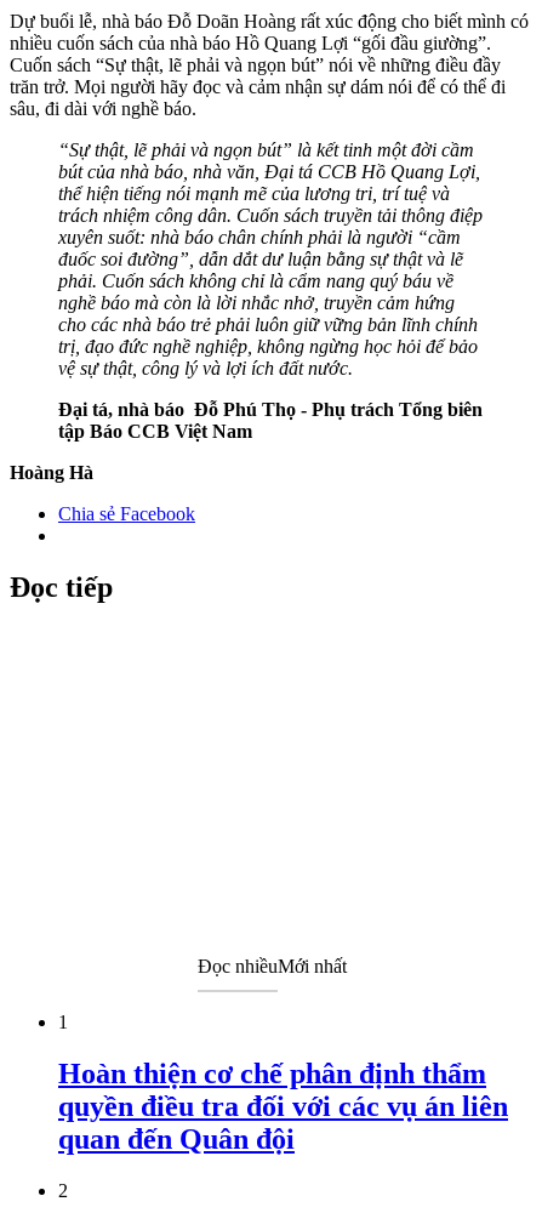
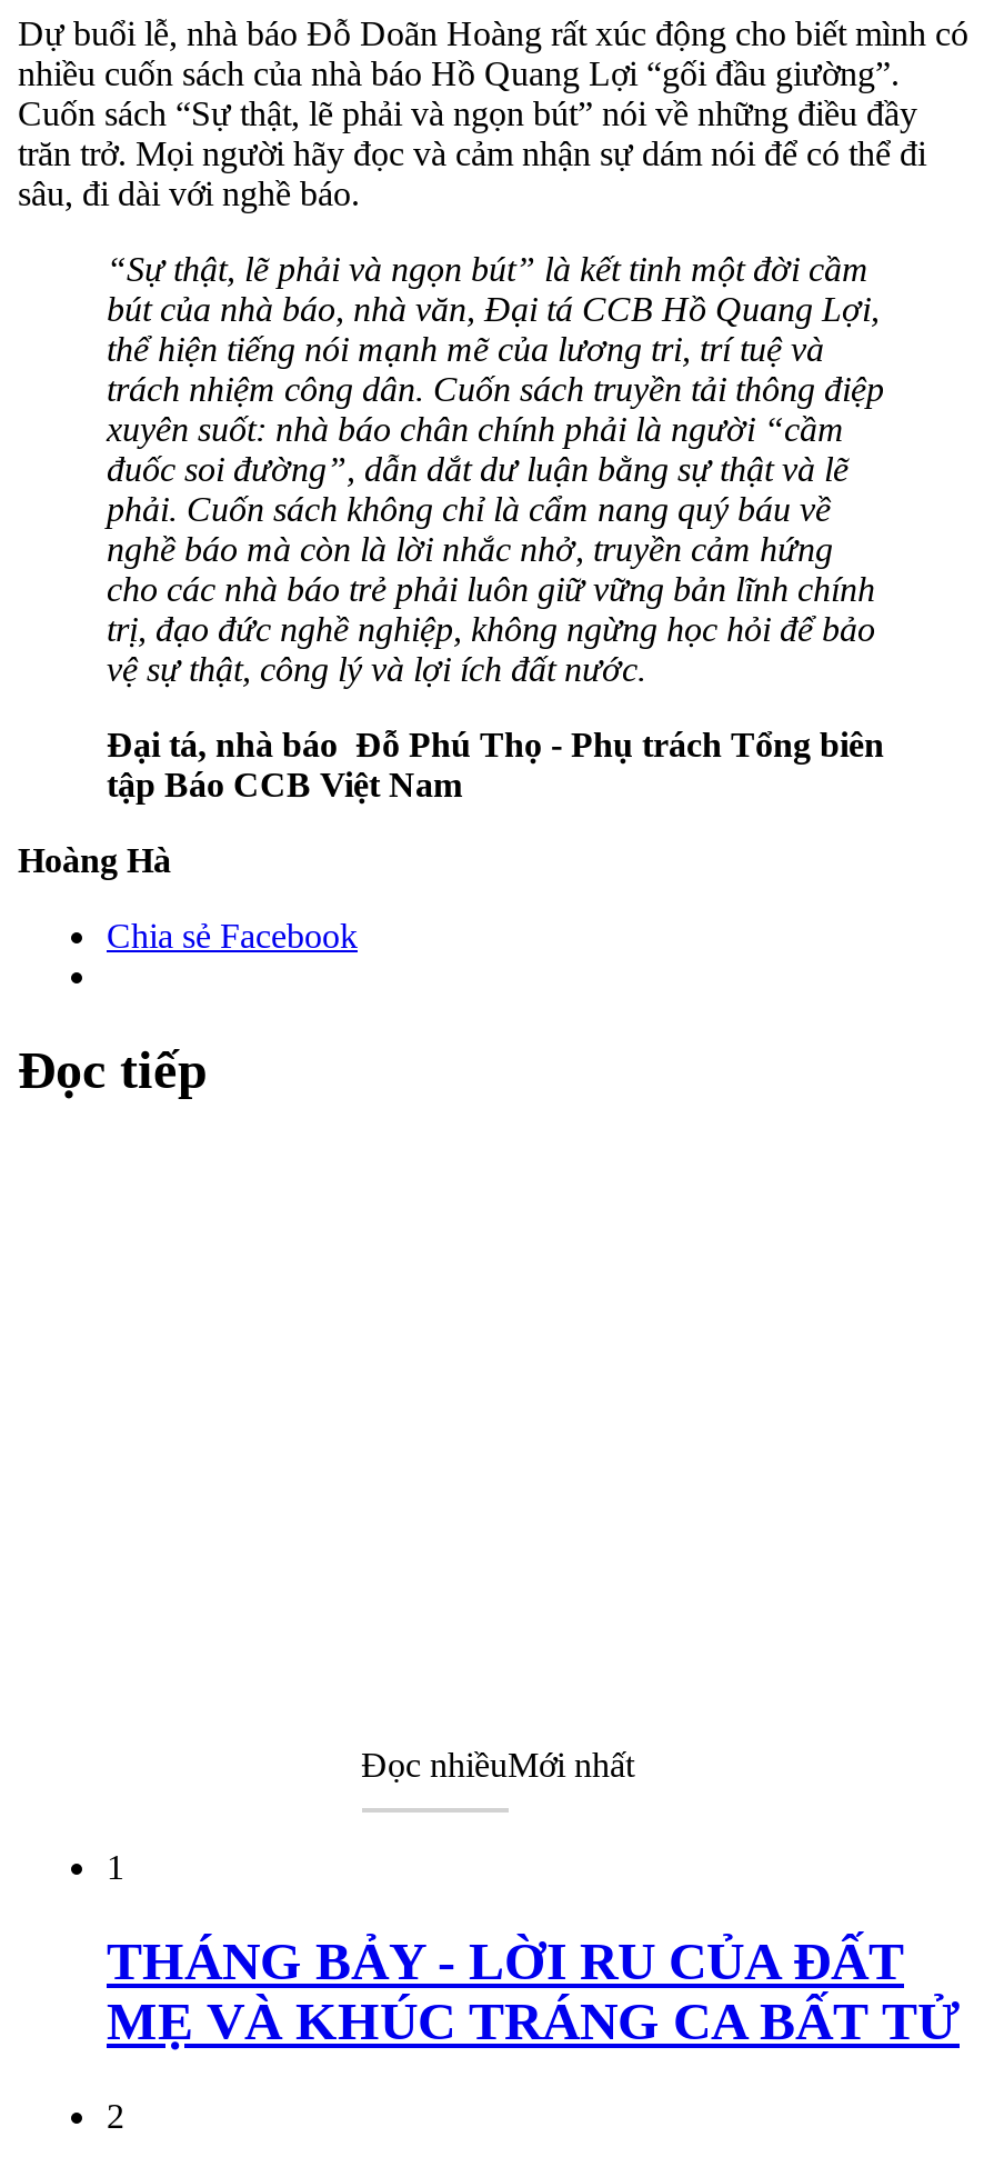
- Hoàn thiện cơ chế phân định thẩm
- quyền điều tra đối với các vụ án liên
- quan đến Quân đội
+ THÁNG BẢY - LỜI RU CỦA ĐẤT
+ MẸ VÀ KHÚC TRÁNG CA BẤT TỬ
